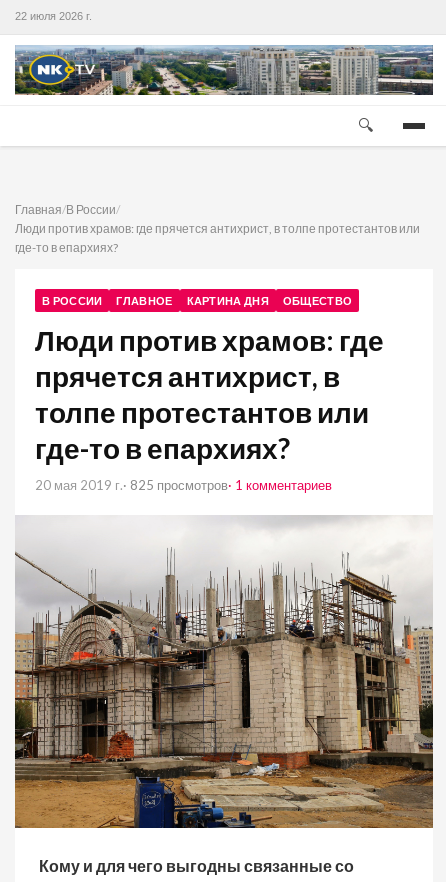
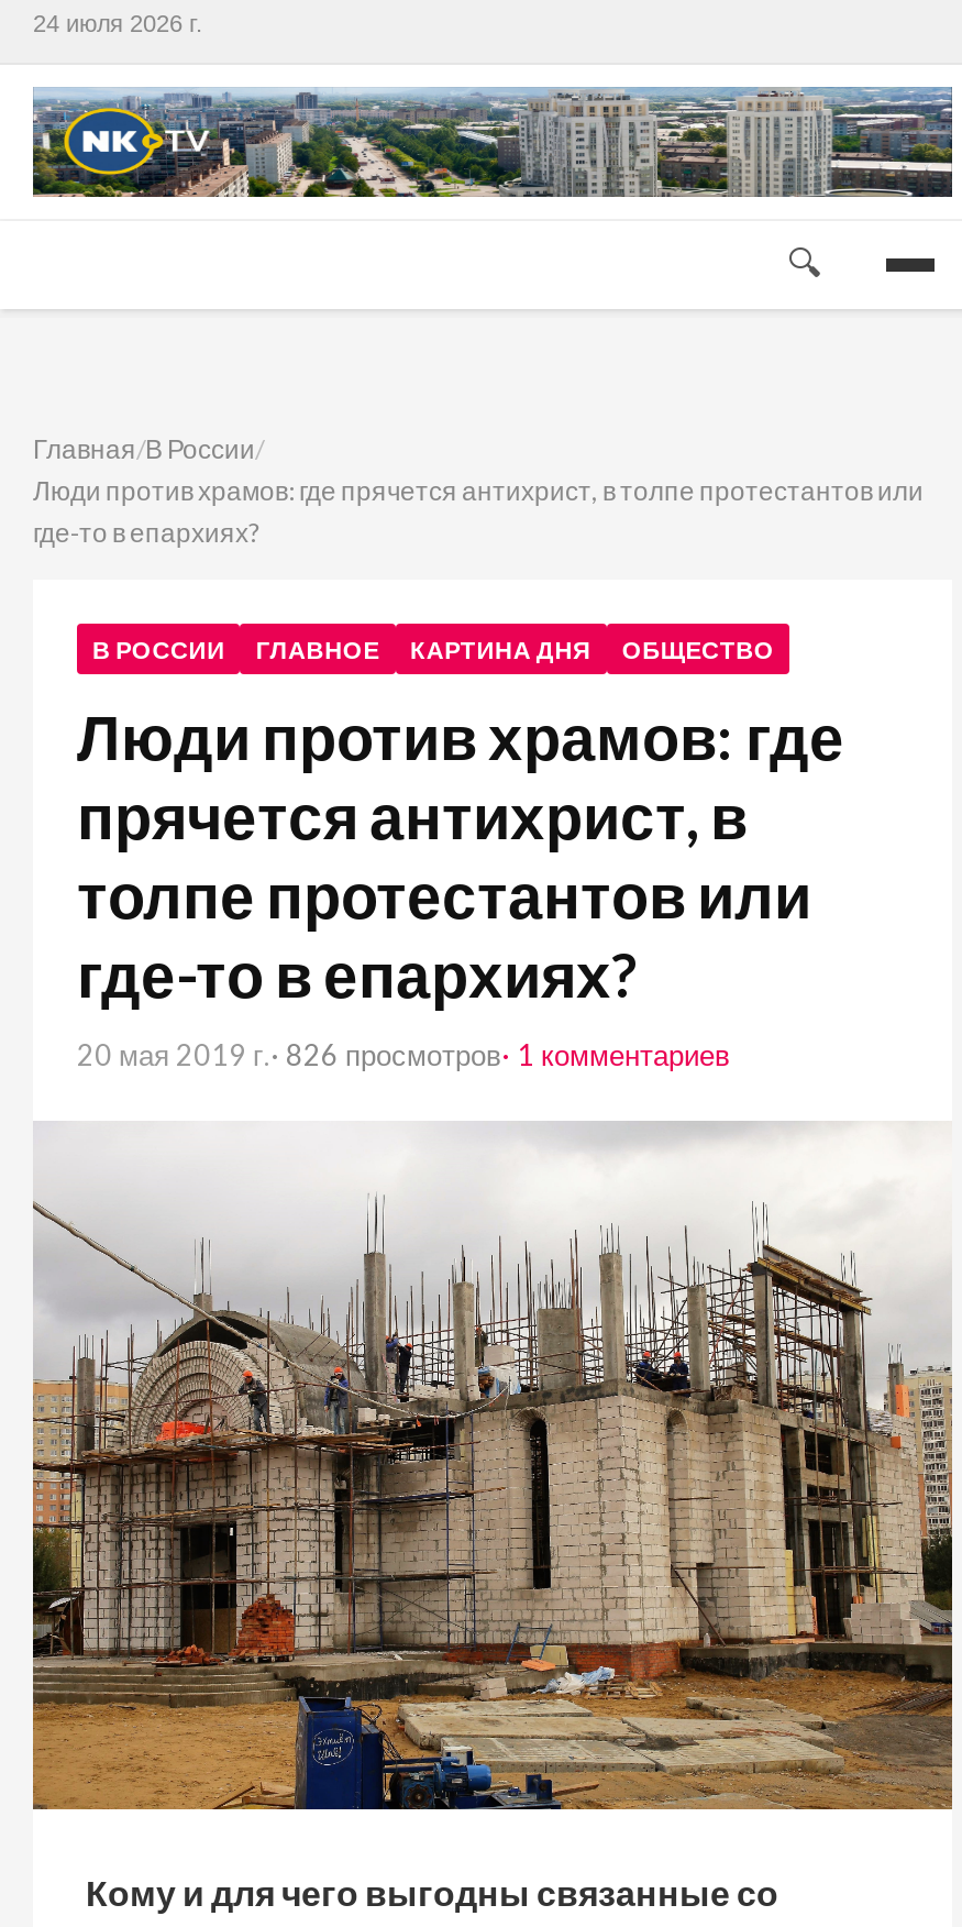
- 22 июля 2026 г.
+ 24 июля 2026 г.

- 20 мая 2019 г. · 825 просмотров · 1 комментариев
+ 20 мая 2019 г. · 826 просмотров · 1 комментариев
